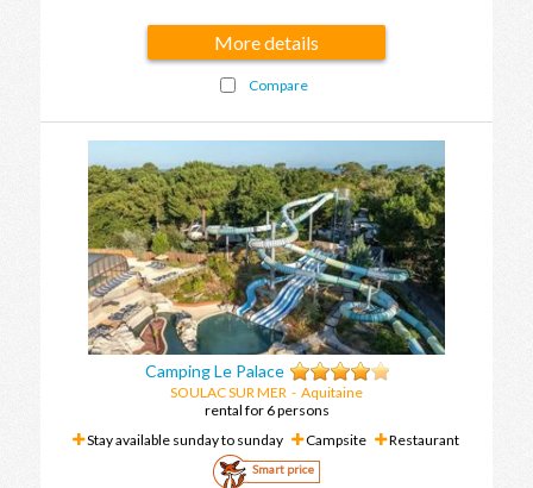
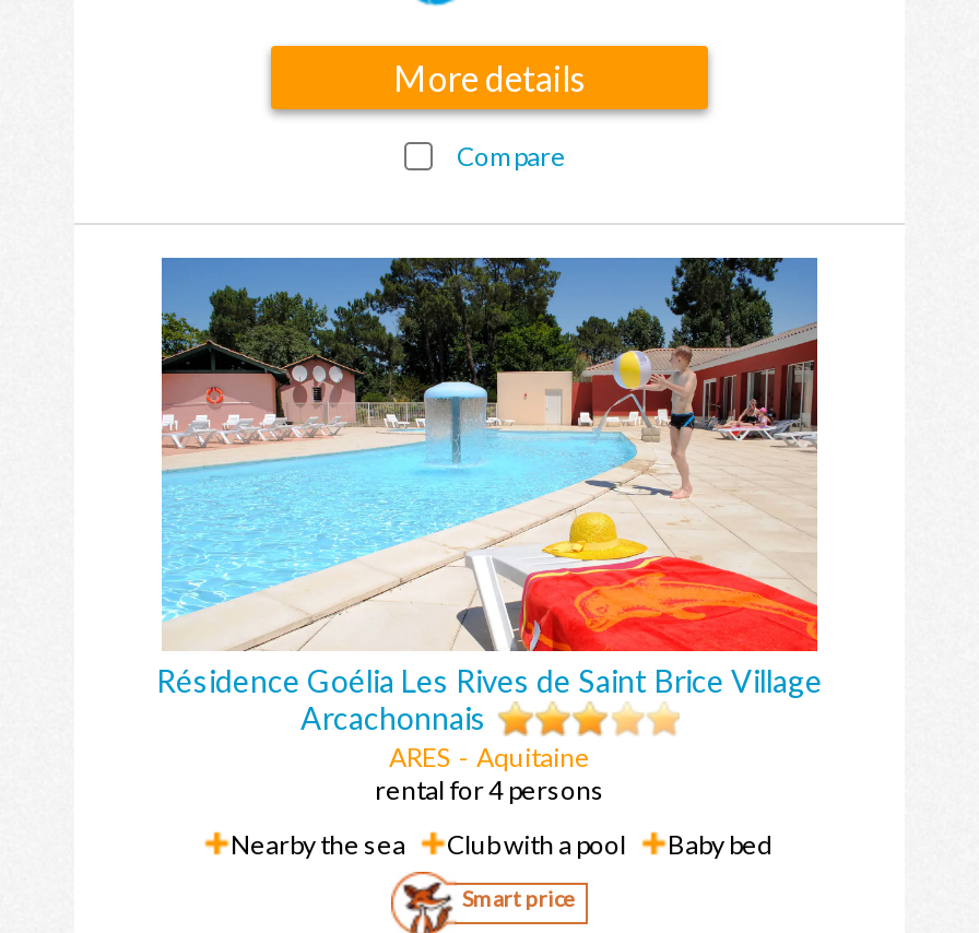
- [image]
- Camping Le Palace
- SOULAC SUR MER - Aquitaine
- rental for 6 persons
+ [image]
+ Résidence Goélia Les Rives de Saint Brice Village
+ Arcachonnais
+ ARES - Aquitaine
+ rental for 4 persons

- Stay available sunday to sunday
- Campsite
- Restaurant
+ Nearby the sea
+ Club with a pool
+ Baby bed
